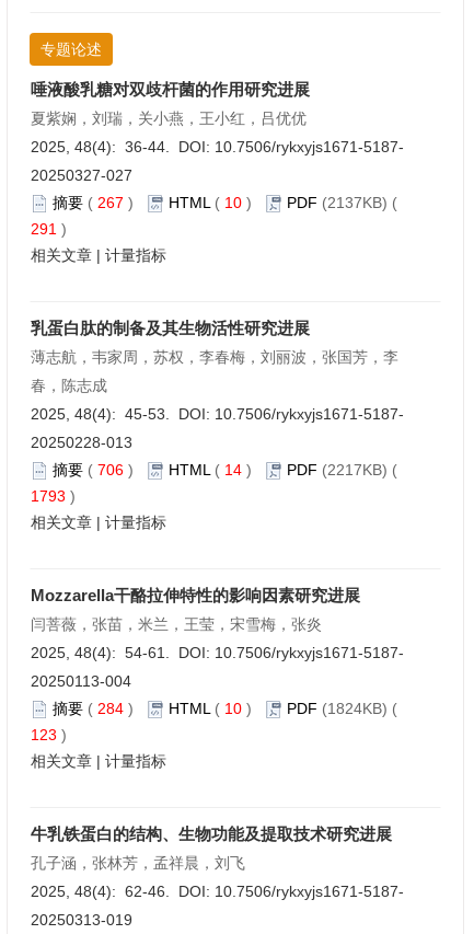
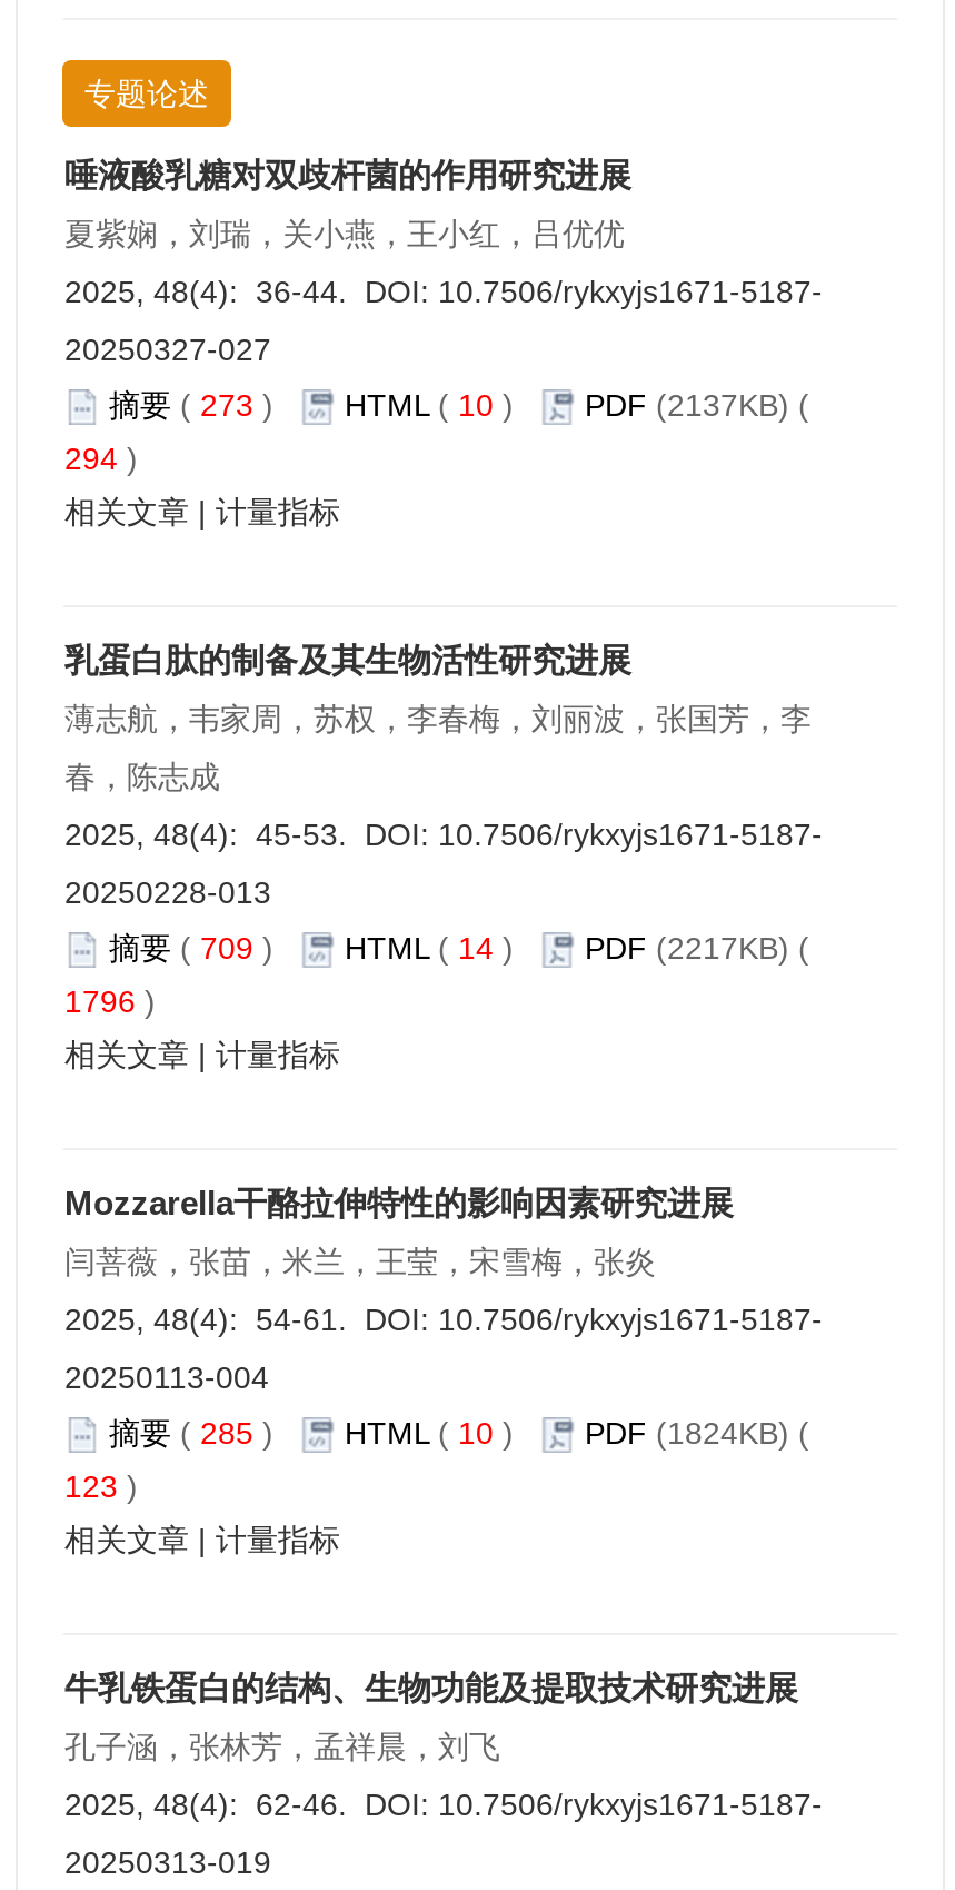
- 摘要(267) HTML ( 10) PDF (2137KB) (
+ 摘要(273) HTML ( 10) PDF (2137KB) (

- 291)
+ 294)

- 摘要(706) HTML ( 14) PDF (2217KB) (
+ 摘要(709) HTML ( 14) PDF (2217KB) (

- 1793)
+ 1796)

- 摘要(284) HTML ( 10) PDF (1824KB) (
+ 摘要(285) HTML ( 10) PDF (1824KB) (
